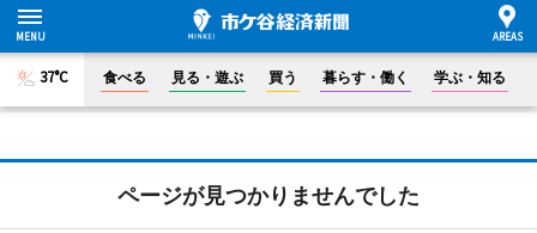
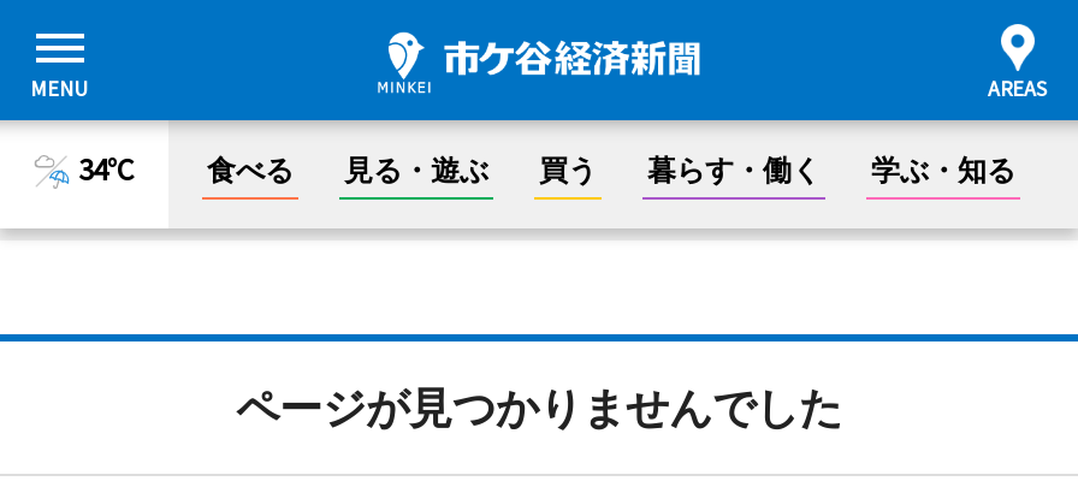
- 37°C 食べる 見る・遊ぶ 買う 暮らす・働く 学ぶ・知る
+ 34°C 食べる 見る・遊ぶ 買う 暮らす・働く 学ぶ・知る
